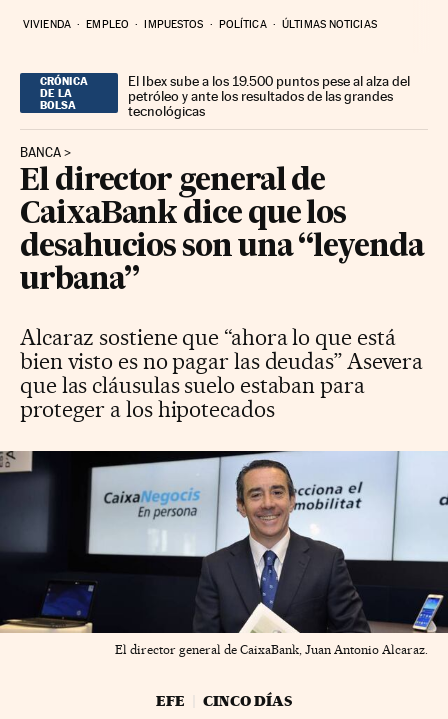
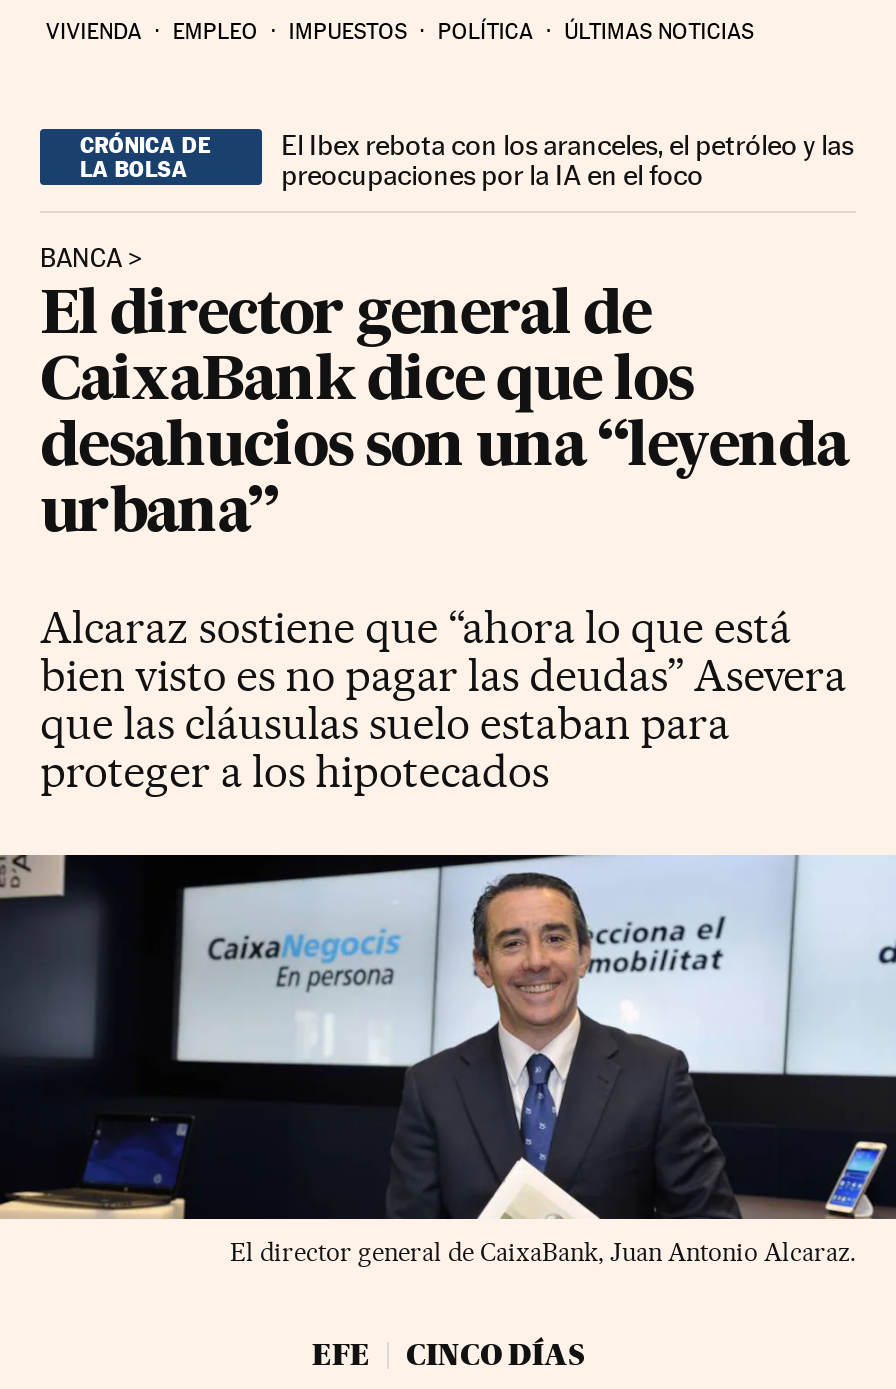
- El Ibex sube a los 19.500 puntos pese al alza del
- petróleo y ante los resultados de las grandes
- tecnológicas
+ El Ibex rebota con los aranceles, el petróleo y las
+ preocupaciones por la IA en el foco
